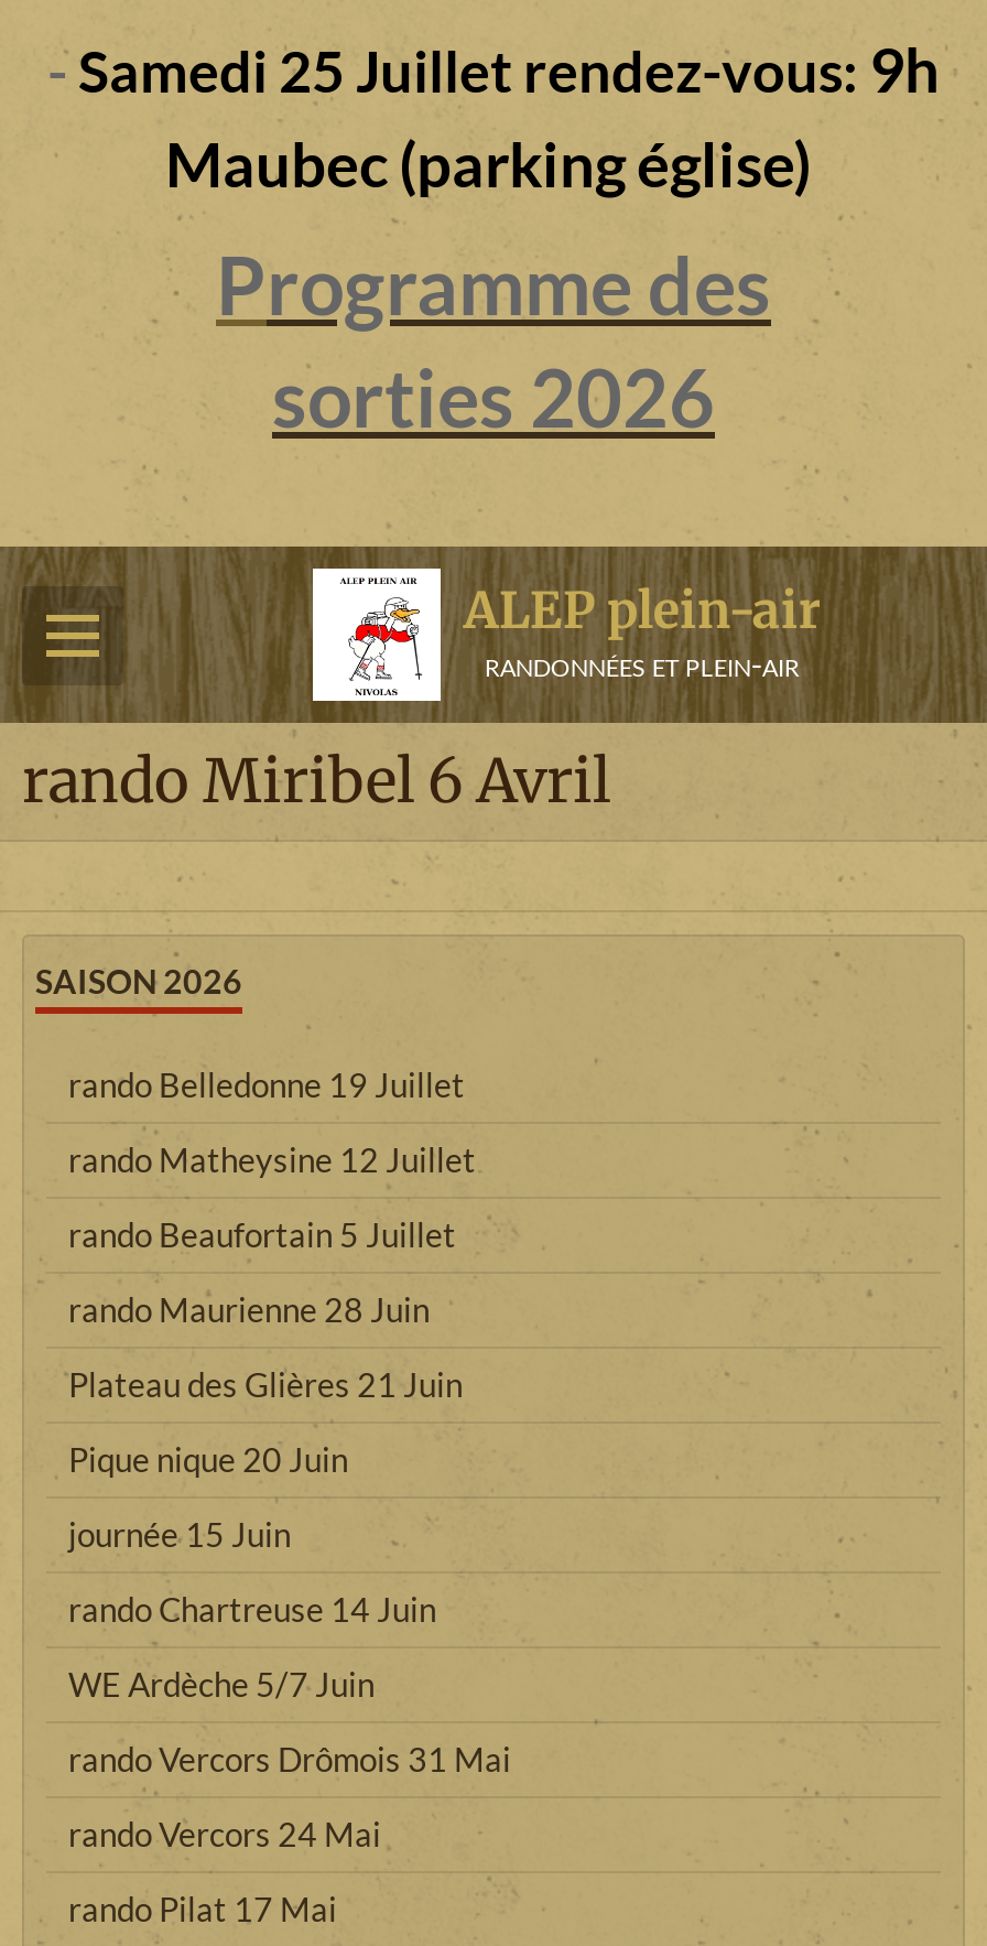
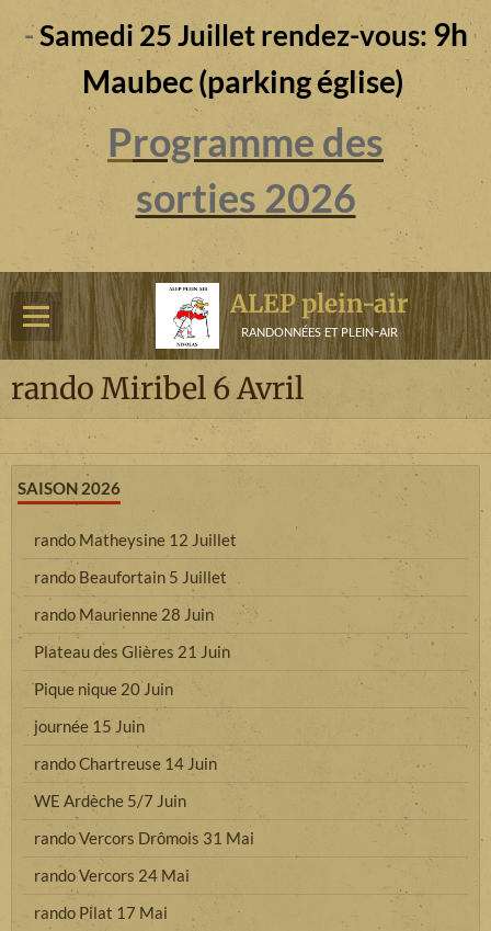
- rando Belledonne 19 Juillet
